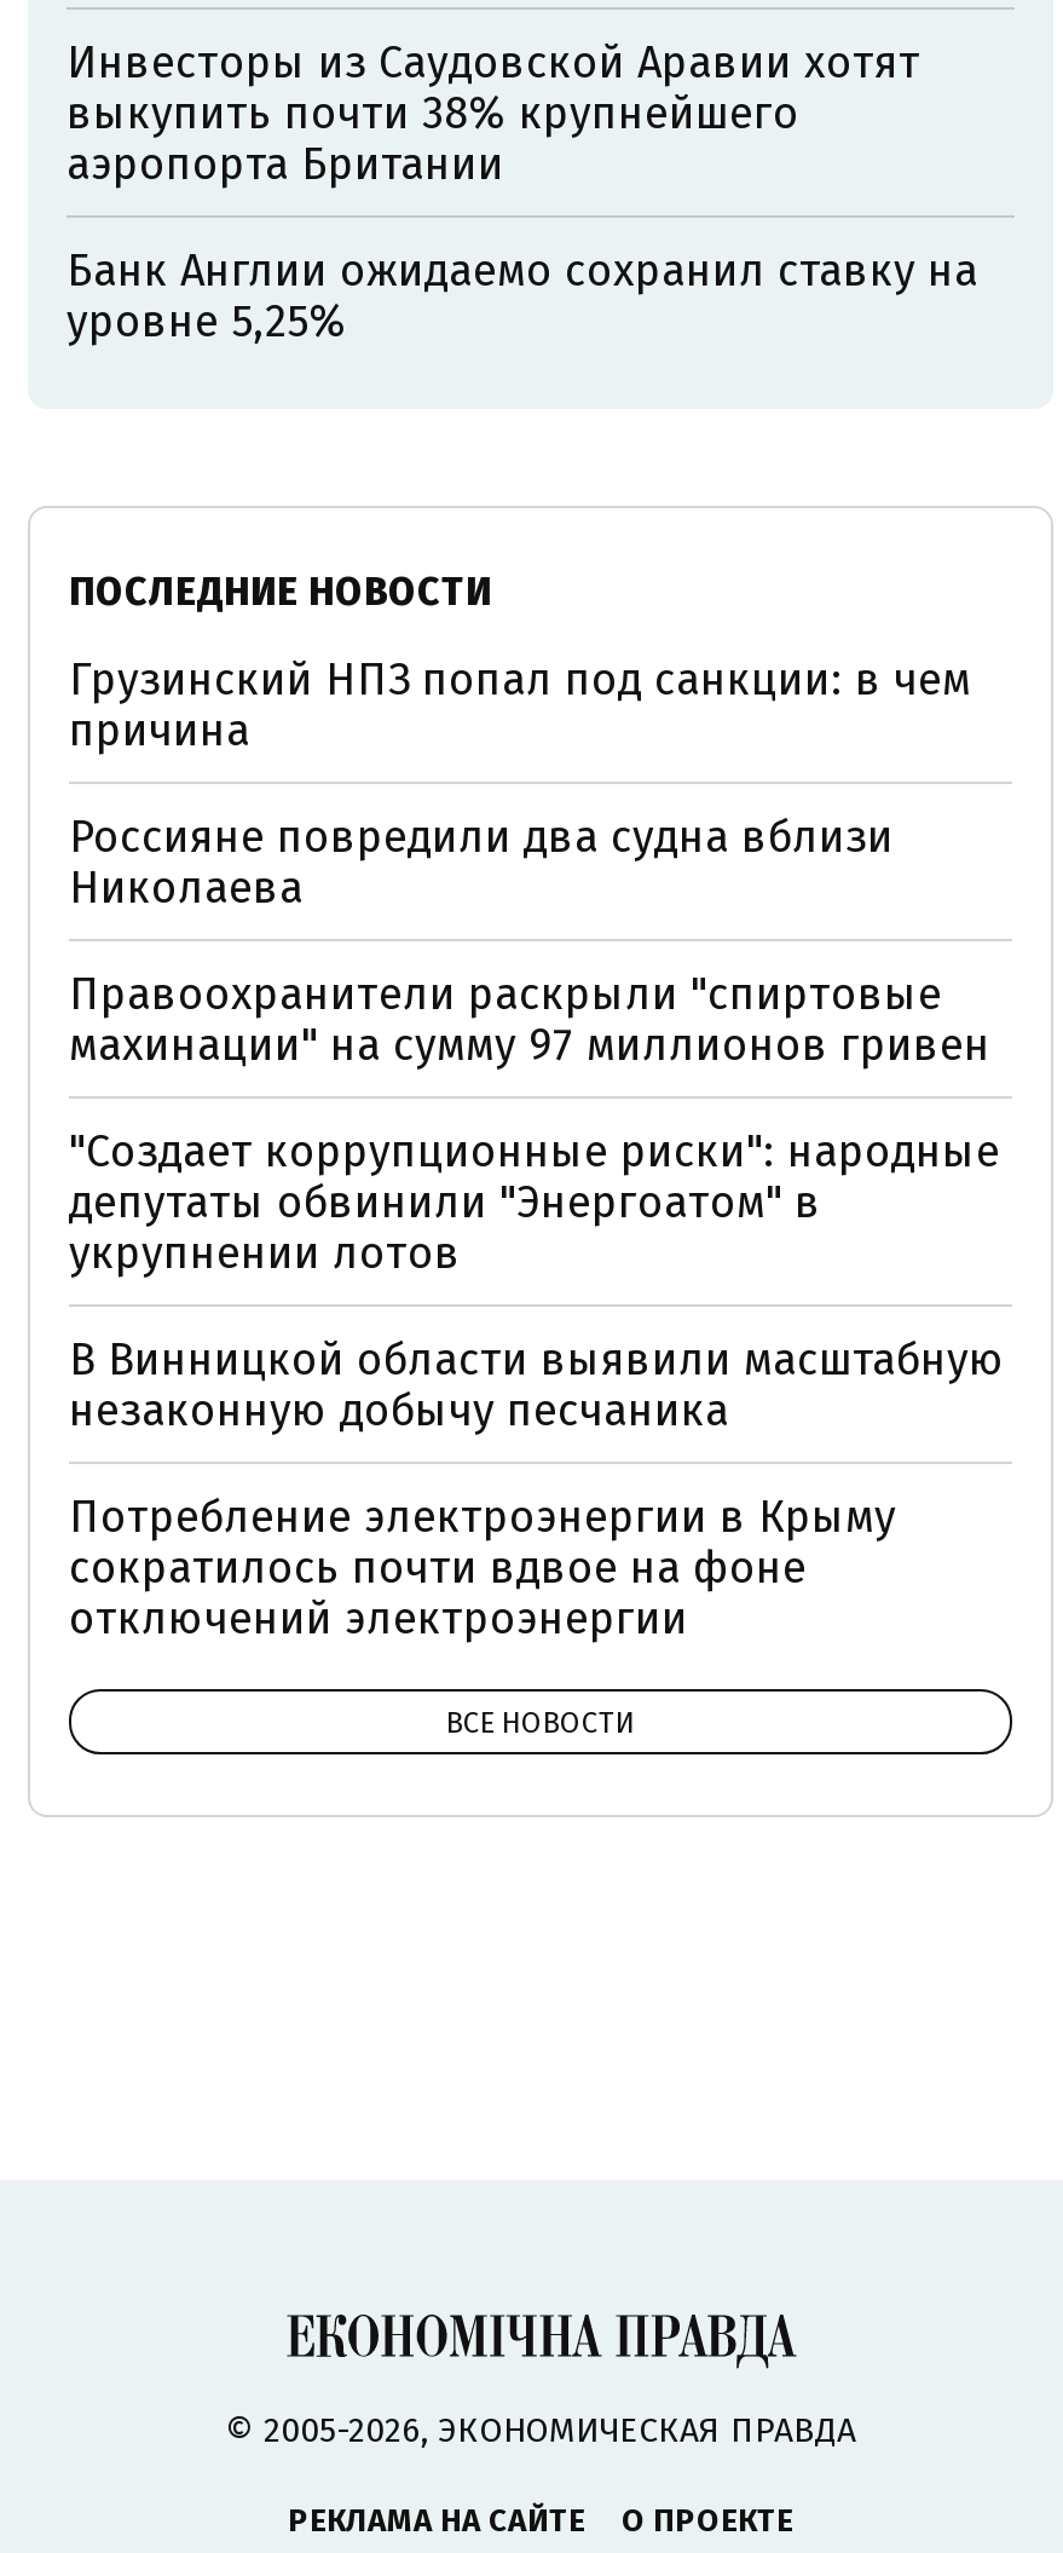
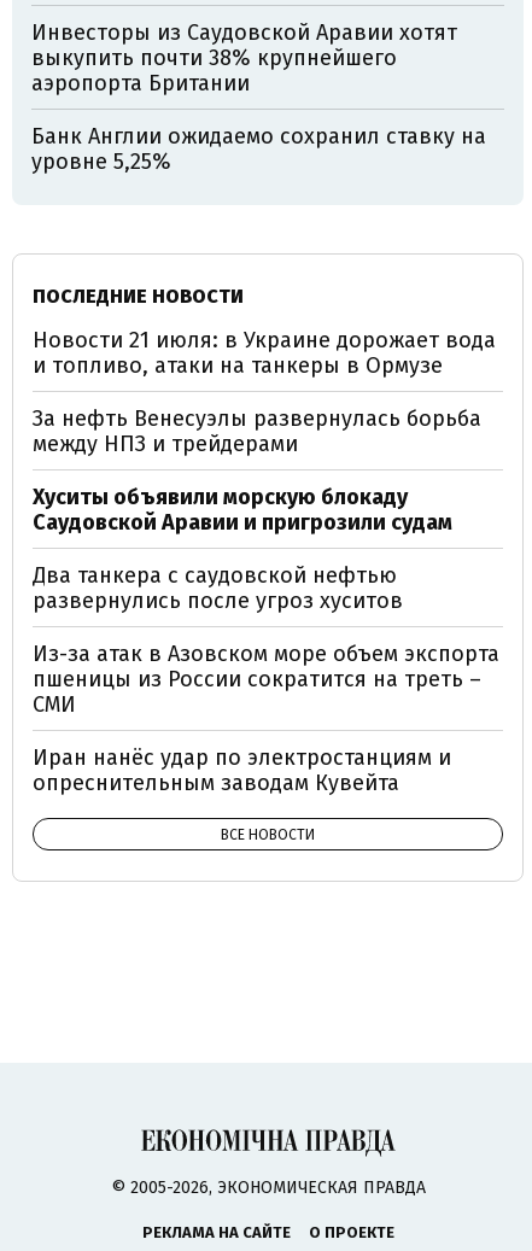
- Грузинский НПЗ попал под санкции: в чем
- причина
+ Новости 21 июля: в Украине дорожает вода
+ и топливо, атаки на танкеры в Ормузе

- Россияне повредили два судна вблизи
- Николаева
+ За нефть Венесуэлы развернулась борьба
+ между НПЗ и трейдерами

- Правоохранители раскрыли "спиртовые
- махинации" на сумму 97 миллионов гривен
+ Хуситы объявили морскую блокаду
+ Саудовской Аравии и пригрозили судам

- "Создает коррупционные риски": народные
- депутаты обвинили "Энергоатом" в
- укрупнении лотов
+ Два танкера с саудовской нефтью
+ развернулись после угроз хуситов

- В Винницкой области выявили масштабную
- незаконную добычу песчаника
+ Из-за атак в Азовском море объем экспорта
+ пшеницы из России сократится на треть –
+ СМИ

- Потребление электроэнергии в Крыму
- сократилось почти вдвое на фоне
- отключений электроэнергии
+ Иран нанёс удар по электростанциям и
+ опреснительным заводам Кувейта
